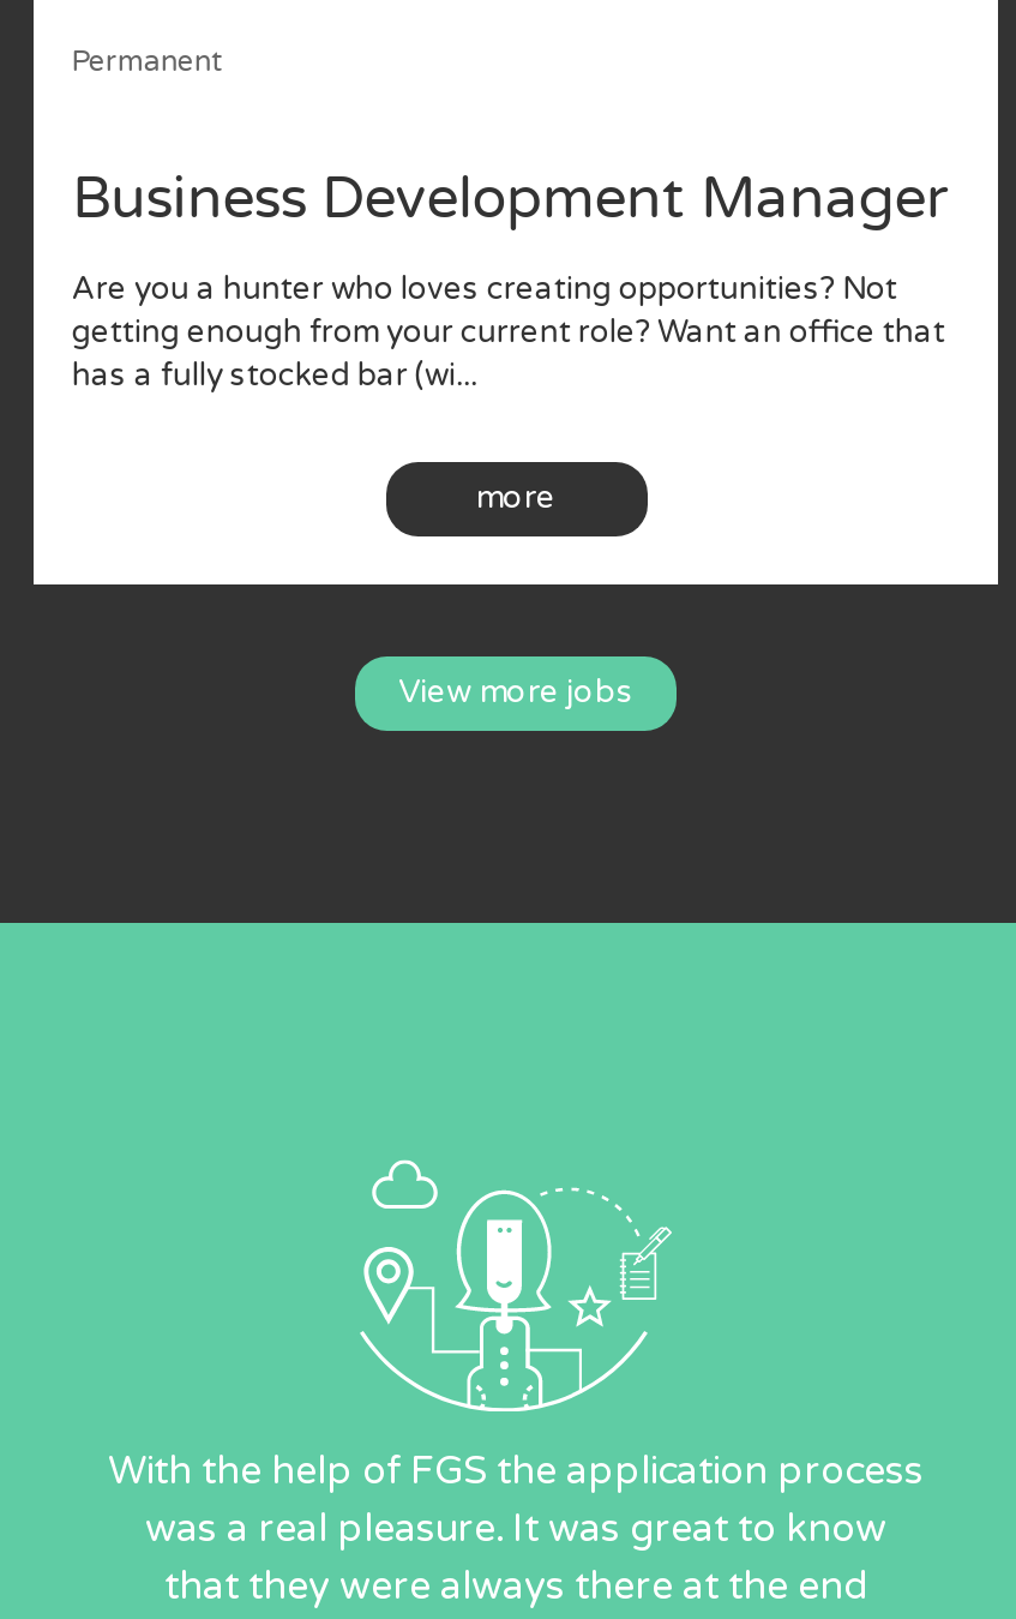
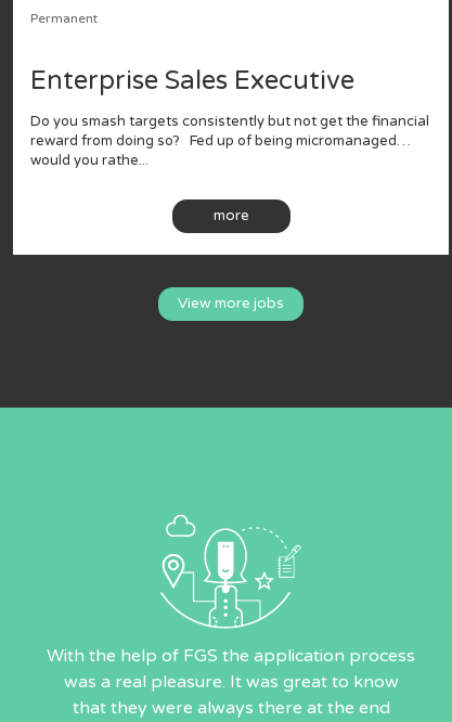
- Business Development Manager
+ Enterprise Sales Executive

- Are you a hunter who loves creating opportunities? Not
- getting enough from your current role? Want an office that
- has a fully stocked bar (wi...
+ Do you smash targets consistently but not get the financial
+ reward from doing so? Fed up of being micromanaged…
+ would you rathe...
